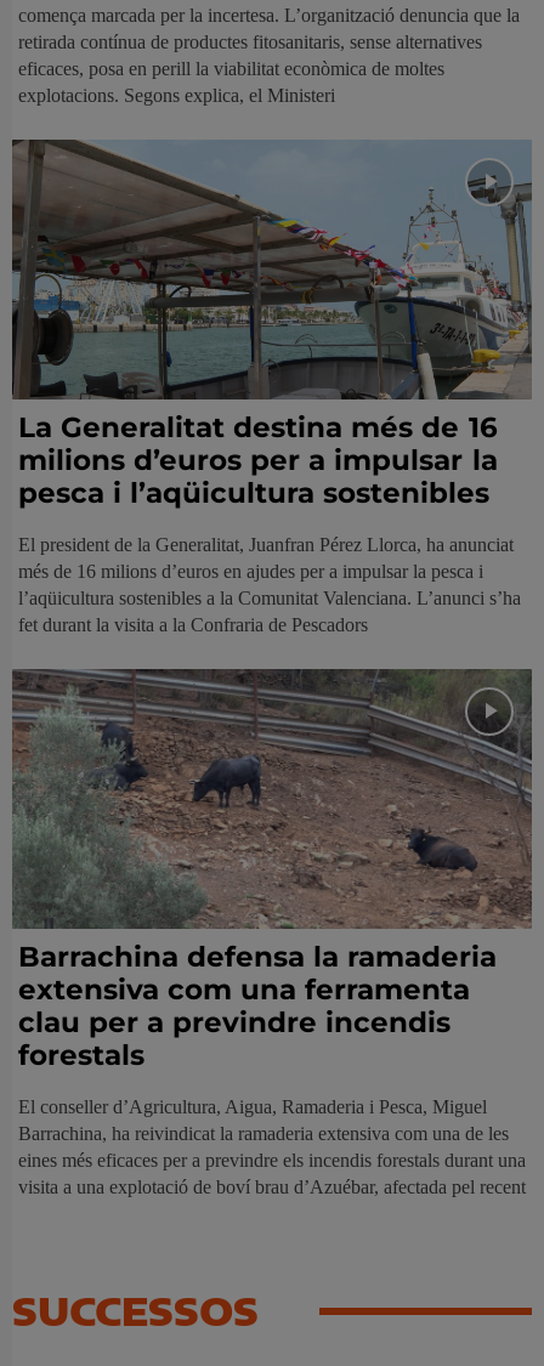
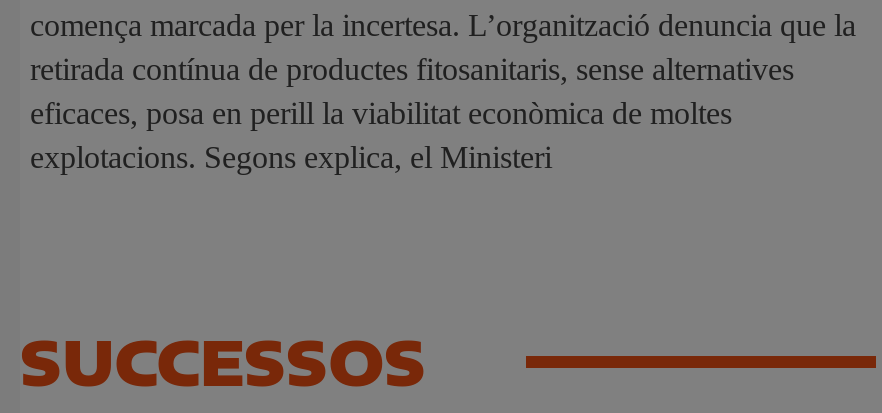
- [image]
- La Generalitat destina més de 16
- milions d’euros per a impulsar la
- pesca i l’aqüicultura sostenibles
- El president de la Generalitat, Juanfran Pérez Llorca, ha anunciat
- més de 16 milions d’euros en ajudes per a impulsar la pesca i
- l’aqüicultura sostenibles a la Comunitat Valenciana. L’anunci s’ha
- fet durant la visita a la Confraria de Pescadors

- [image]
- Barrachina defensa la ramaderia
- extensiva com una ferramenta
- clau per a previndre incendis
- forestals
- El conseller d’Agricultura, Aigua, Ramaderia i Pesca, Miguel
- Barrachina, ha reivindicat la ramaderia extensiva com una de les
- eines més eficaces per a previndre els incendis forestals durant una
- visita a una explotació de boví brau d’Azuébar, afectada pel recent
